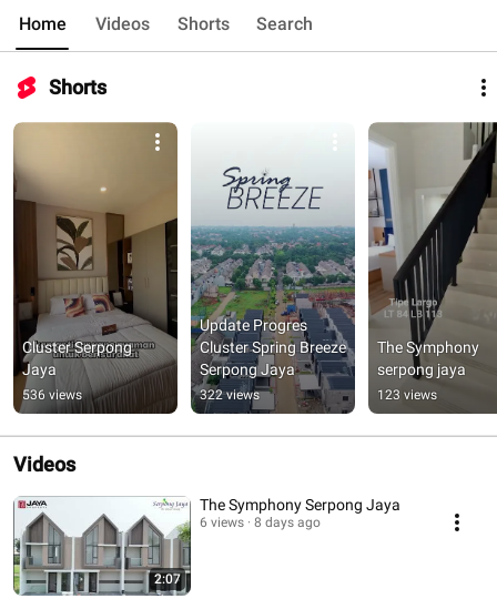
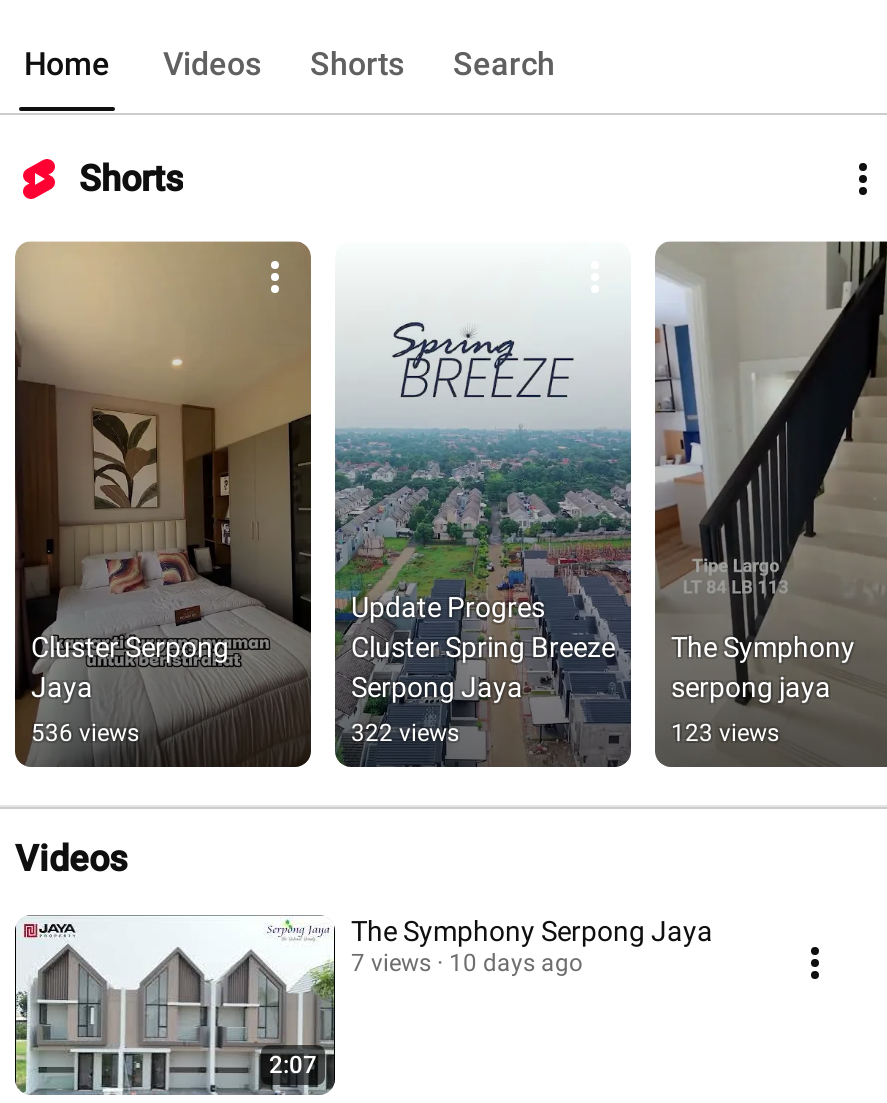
- 6 views
+ 7 views

- 8 days ago
+ 10 days ago
